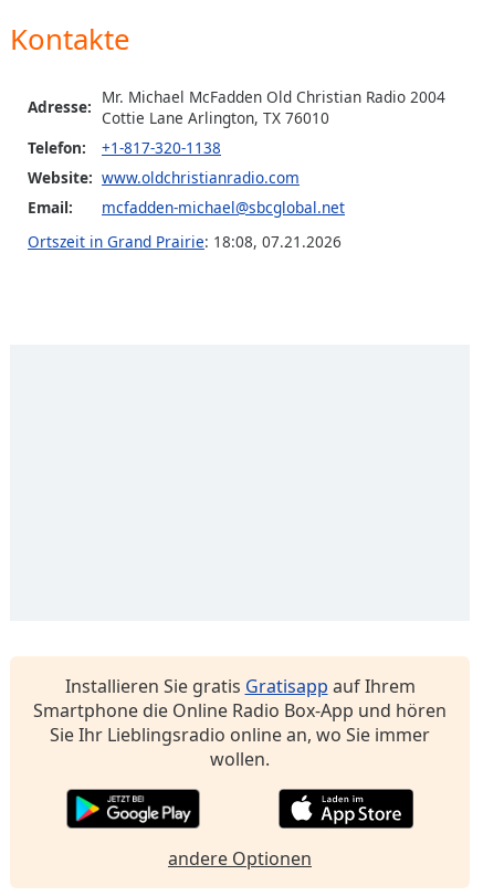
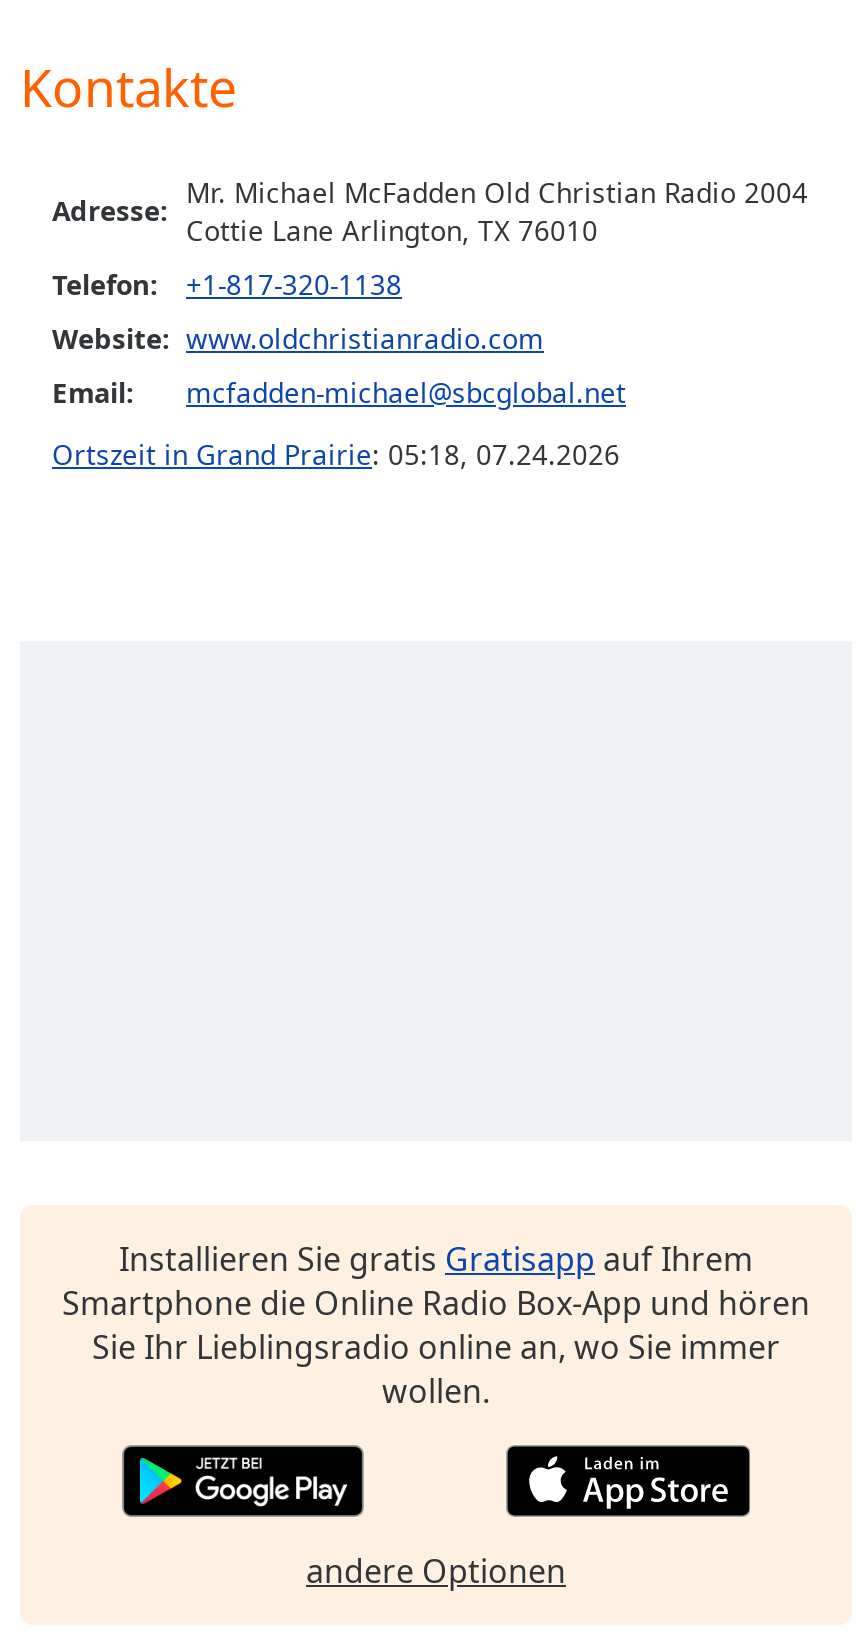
- Ortszeit in Grand Prairie: 18:08, 07.21.2026
+ Ortszeit in Grand Prairie: 05:18, 07.24.2026
